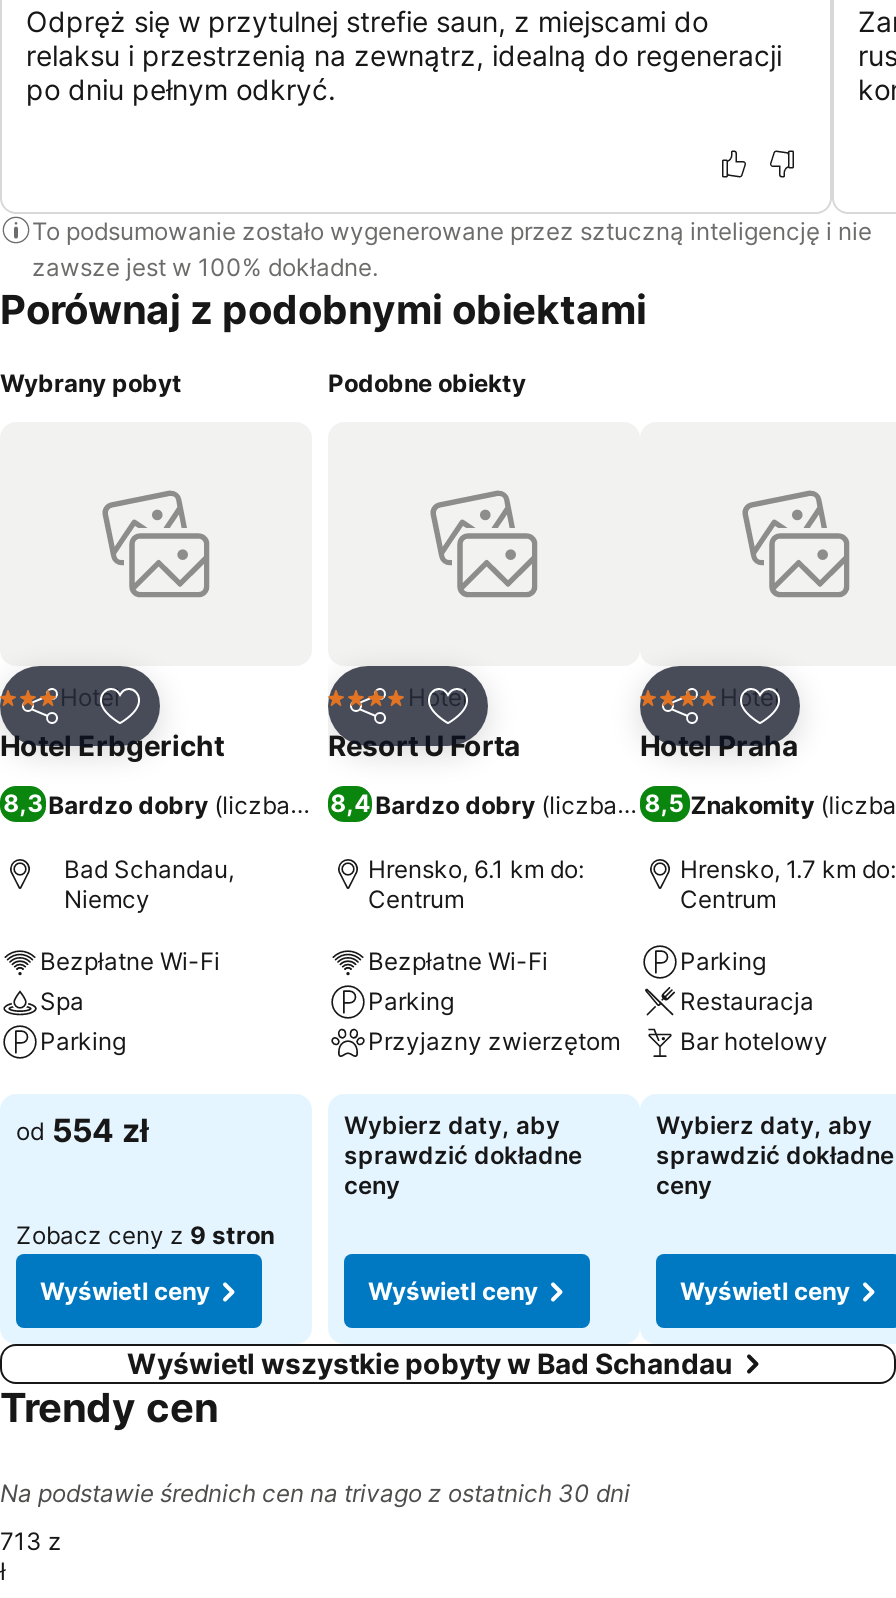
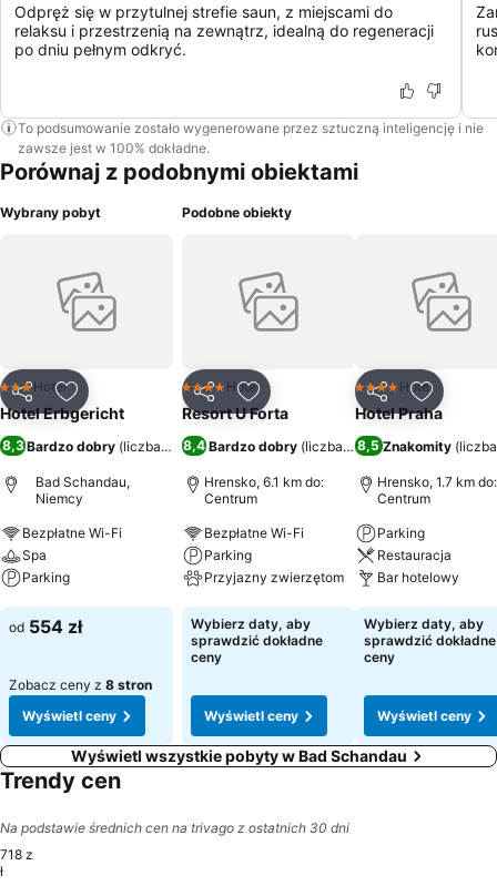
- Zobacz ceny z 9 stron
+ Zobacz ceny z 8 stron

- 713 z
+ 718 z
